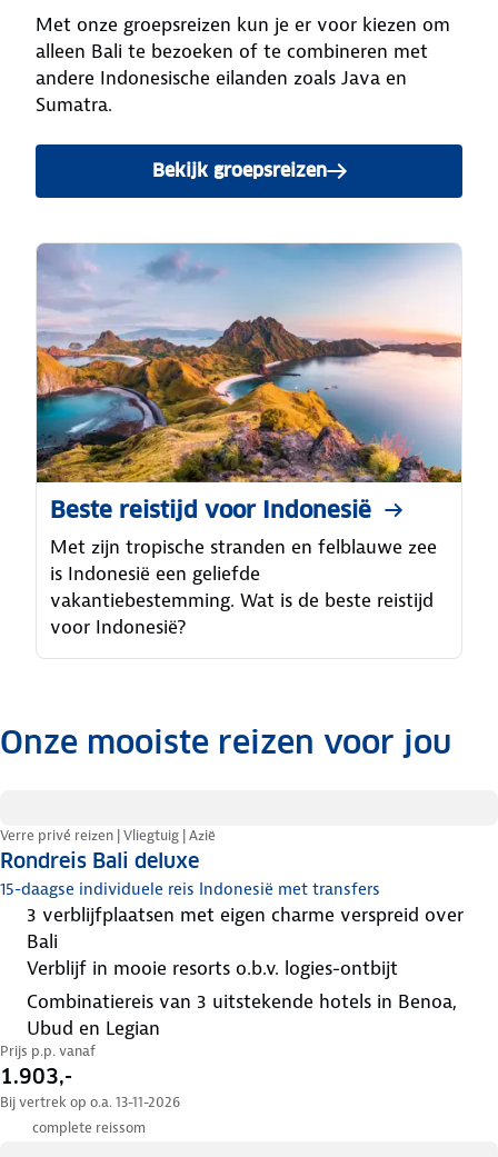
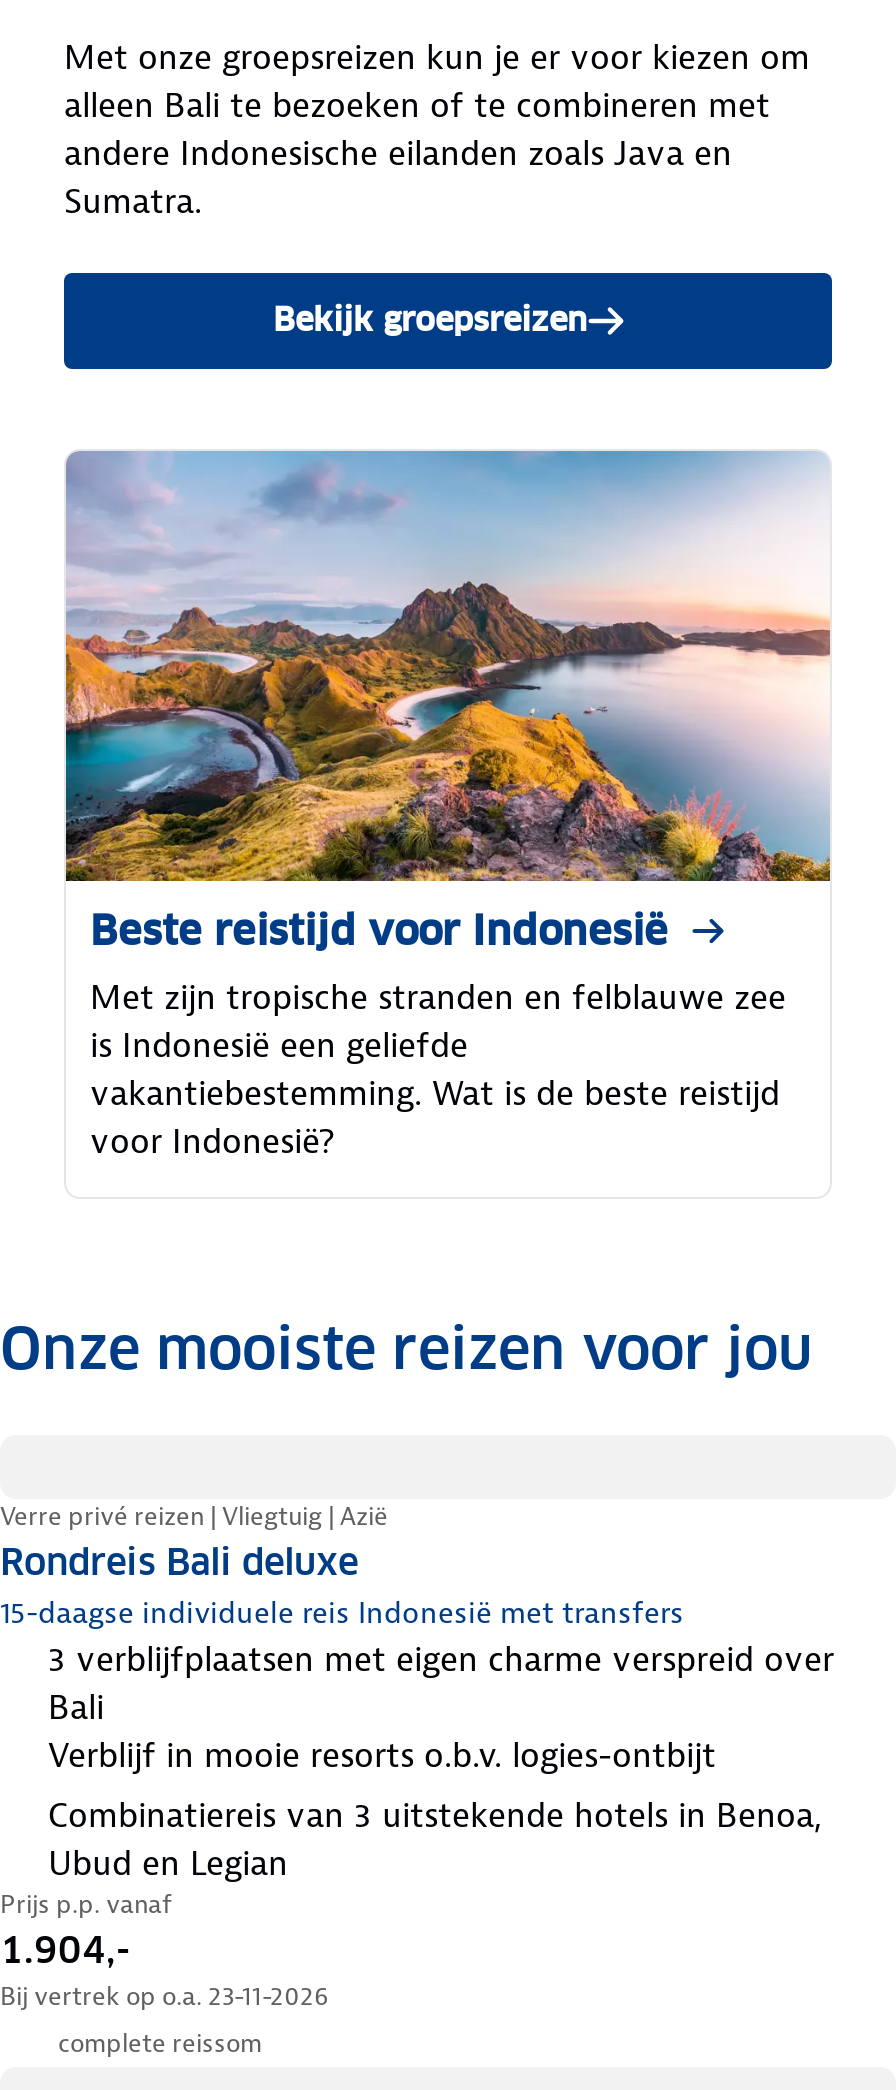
- 1.903,-
+ 1.904,-

- Bij vertrek op o.a. 13-11-2026
+ Bij vertrek op o.a. 23-11-2026
